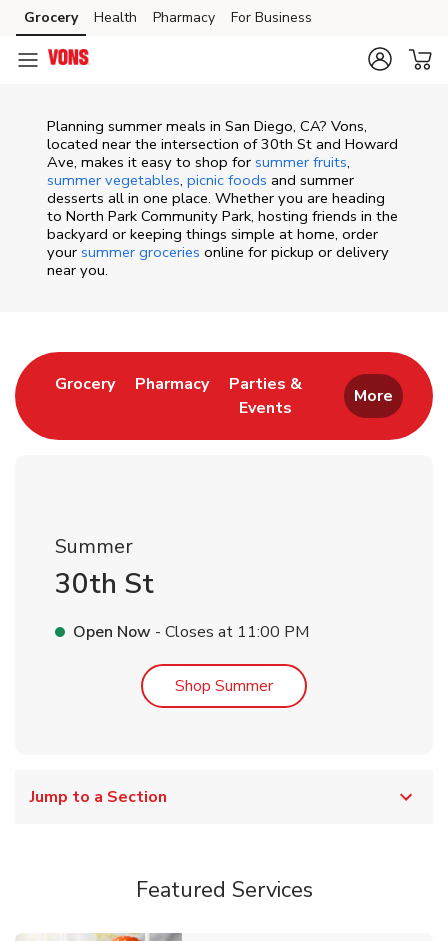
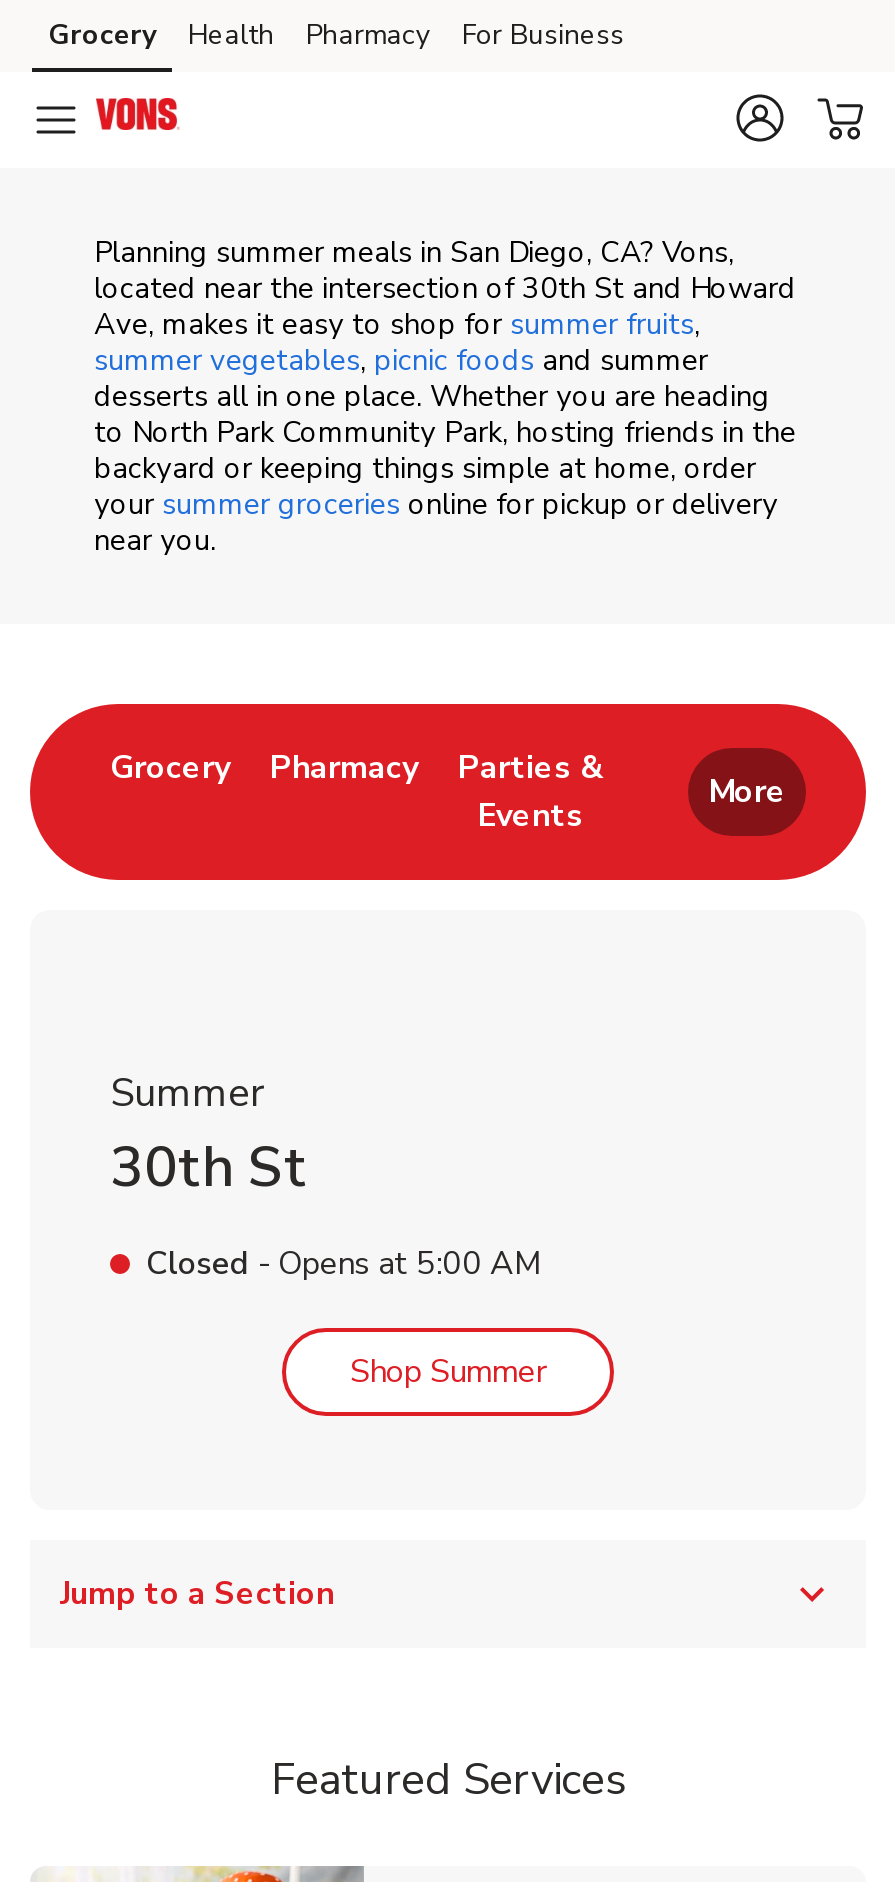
- Open Now - Closes at 11:00 PM
+ Closed - Opens at 5:00 AM
